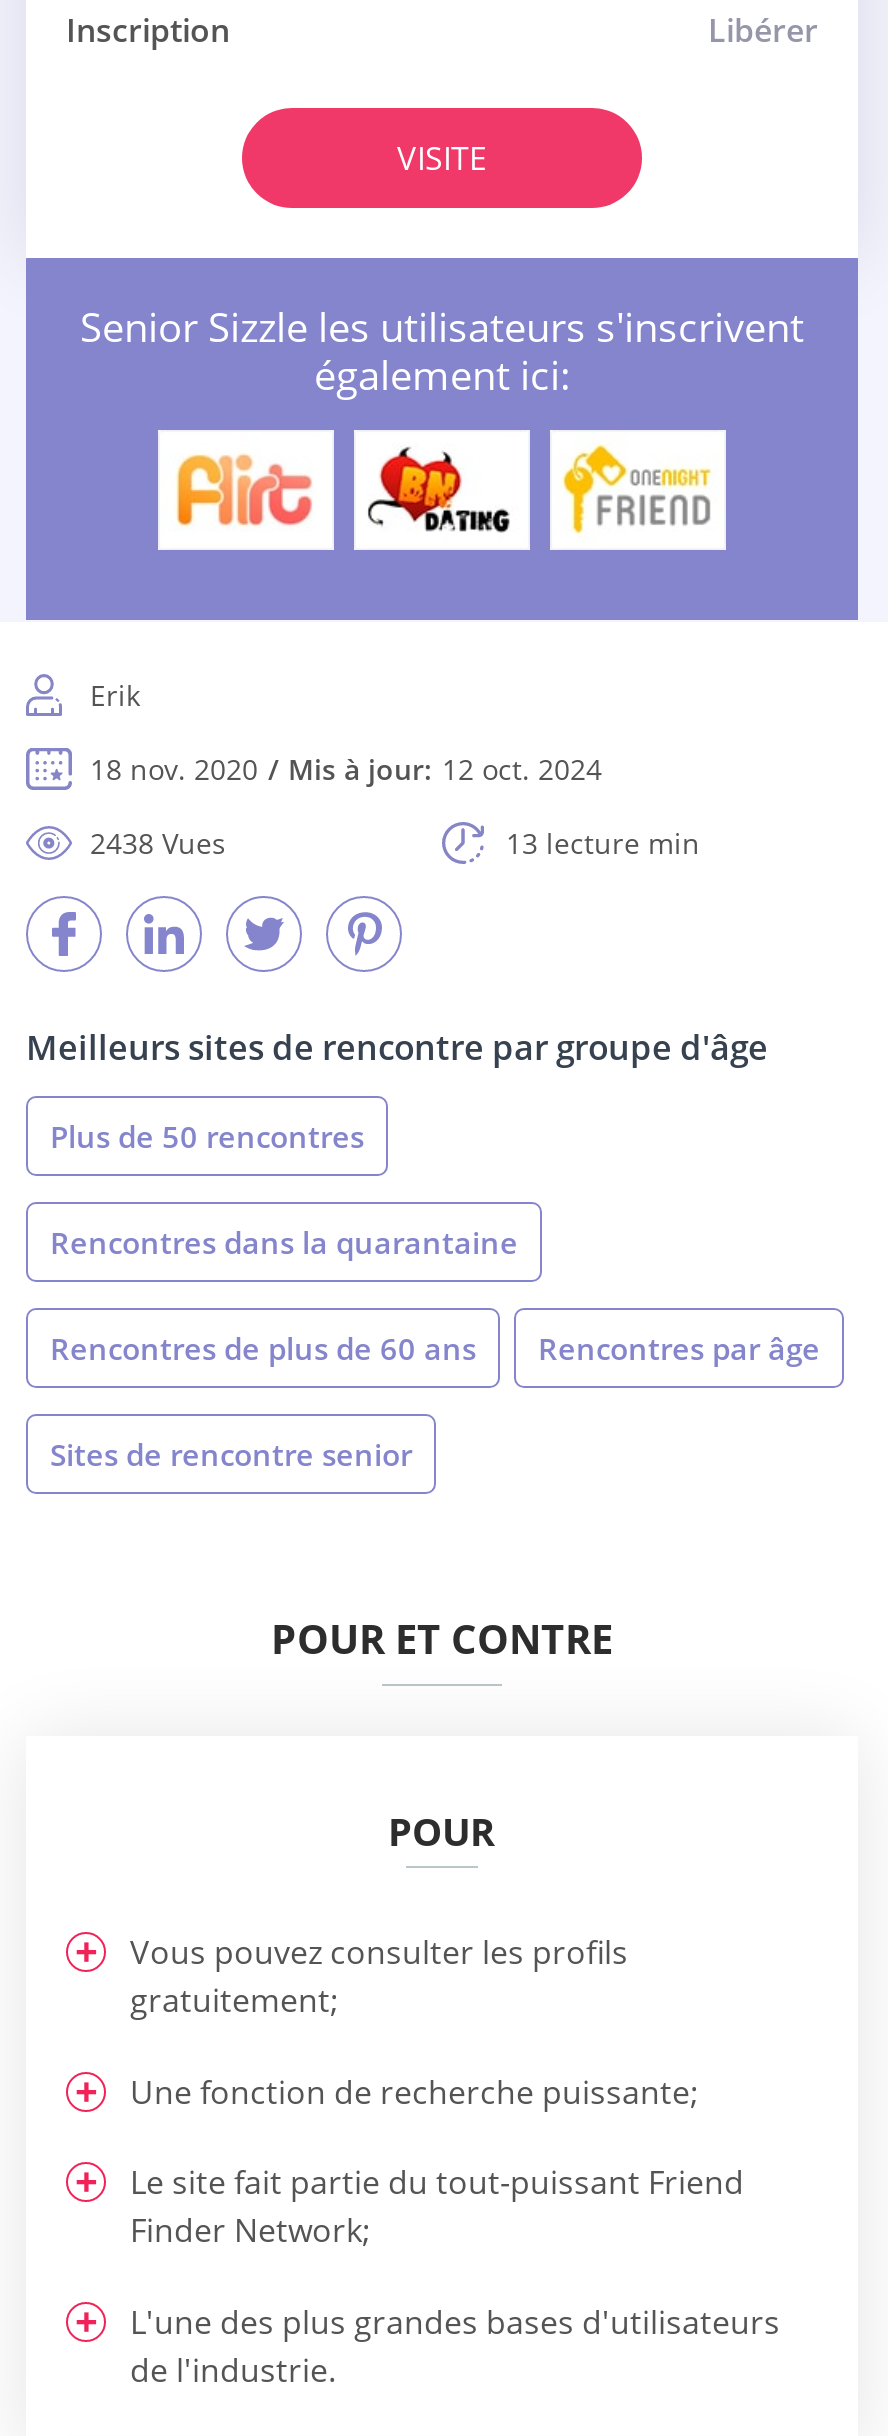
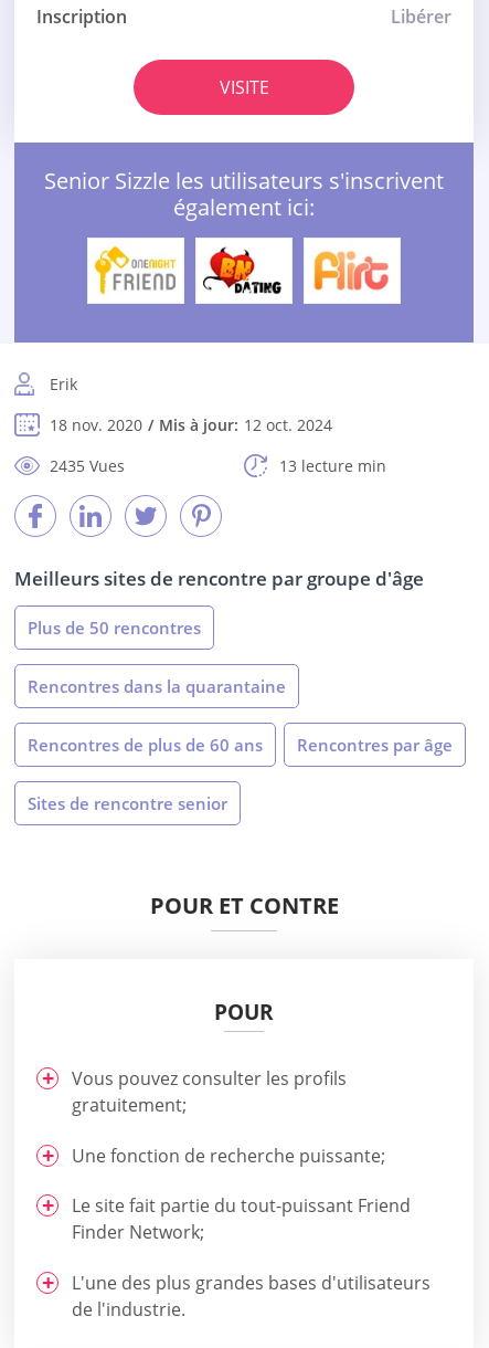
- [image]
+ [image]

- [image]
+ [image]

- 2438 Vues
+ 2435 Vues
